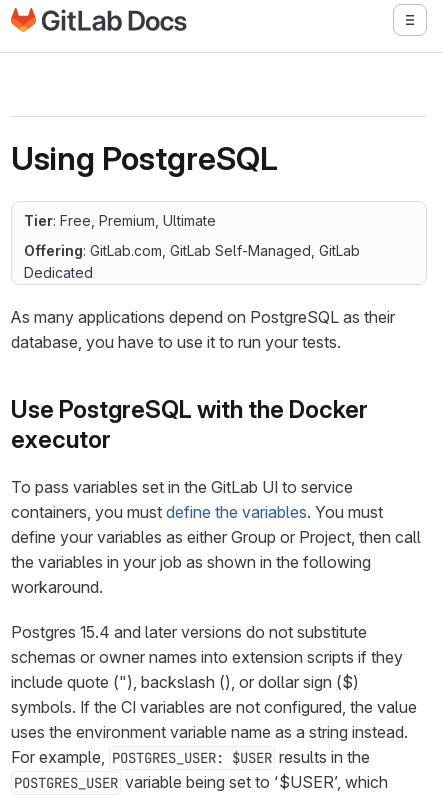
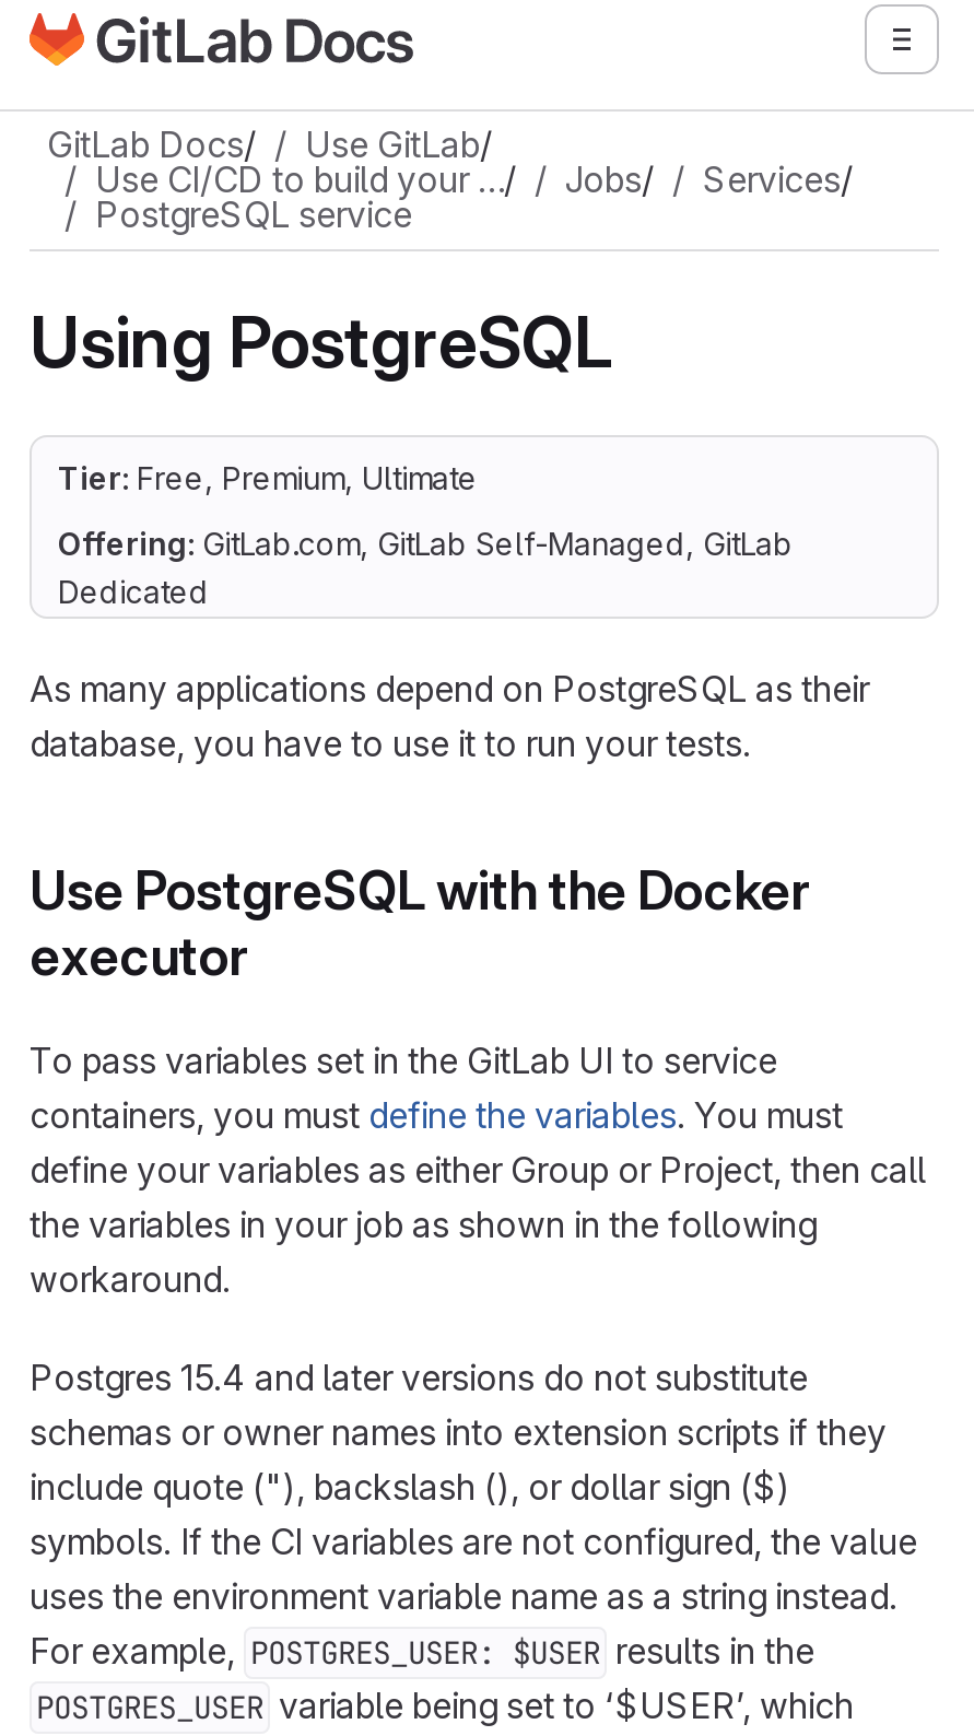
+ GitLab Docs/
+ Use GitLab/
+ Use CI/CD to build your …/
+ Jobs/
+ Services/
+ PostgreSQL service
